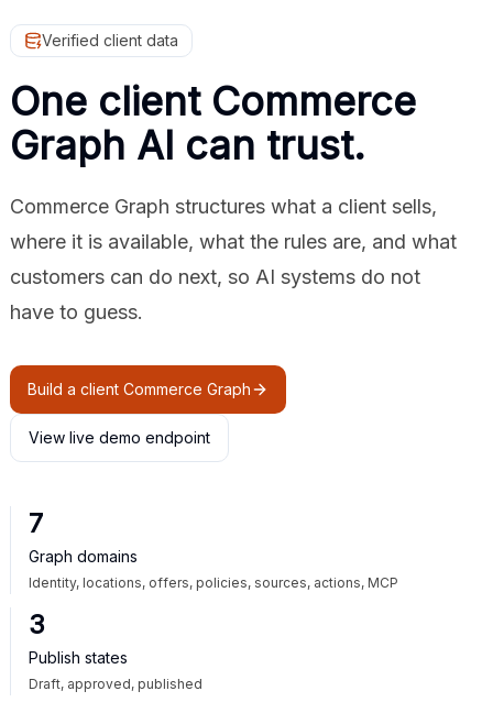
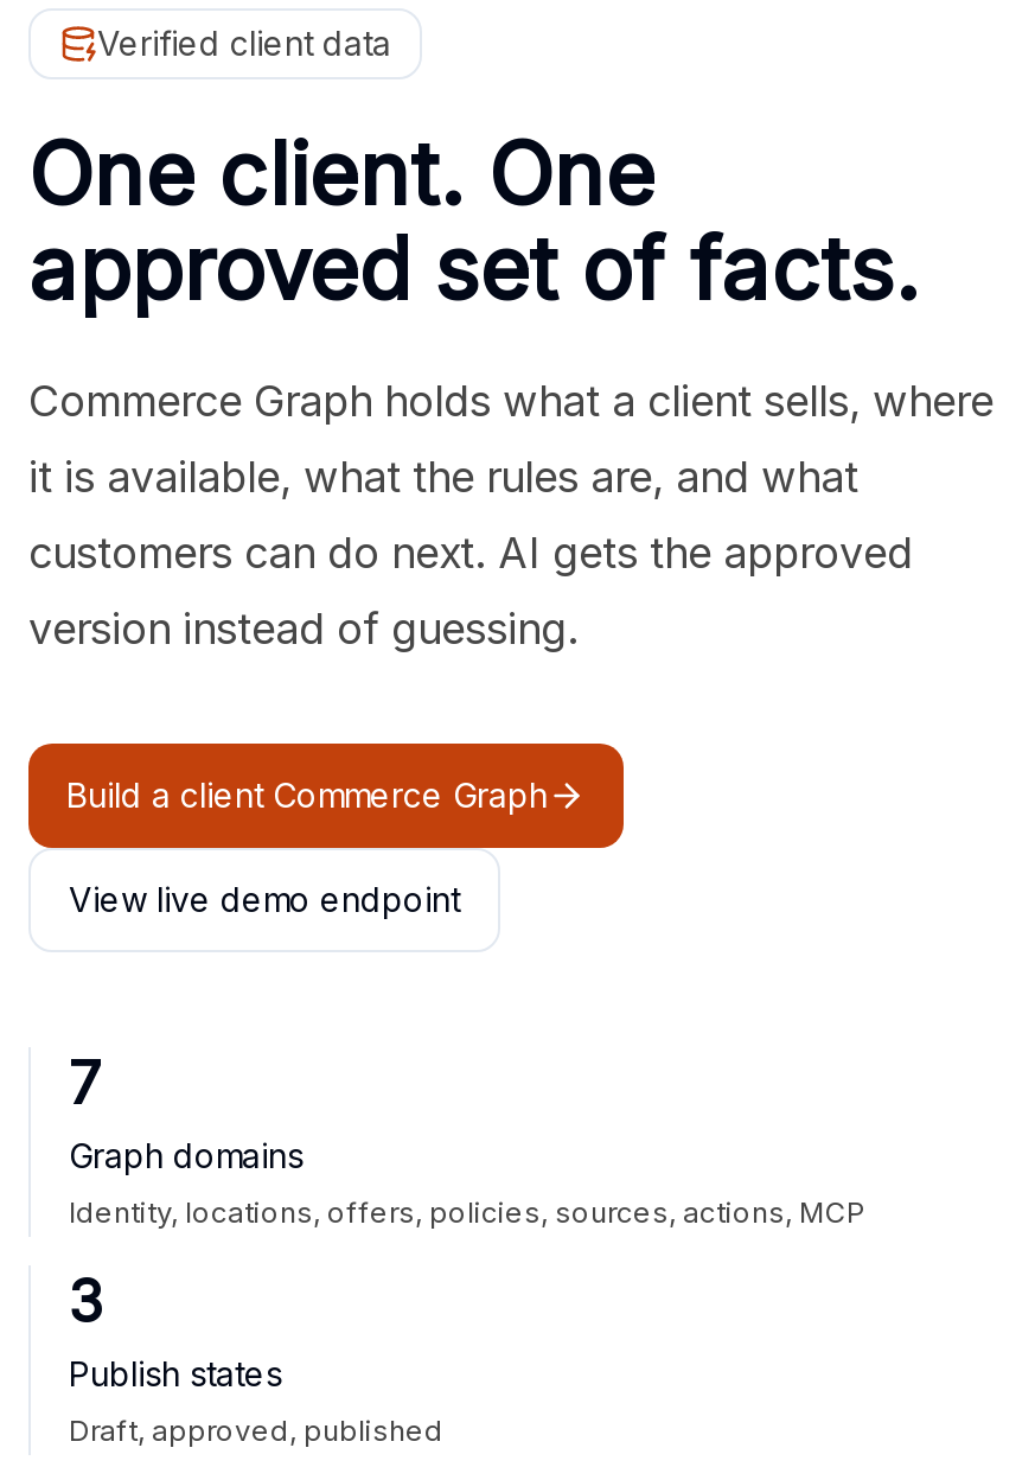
- One client Commerce
- Graph AI can trust.
+ One client. One
+ approved set of facts.

- Commerce Graph structures what a client sells,
+ Commerce Graph holds what a client sells, where

- where it is available, what the rules are, and what
+ it is available, what the rules are, and what

- customers can do next, so AI systems do not
+ customers can do next. AI gets the approved

- have to guess.
+ version instead of guessing.
